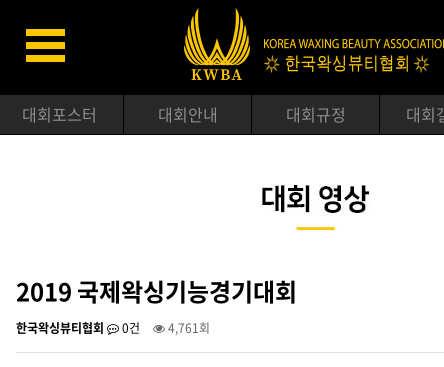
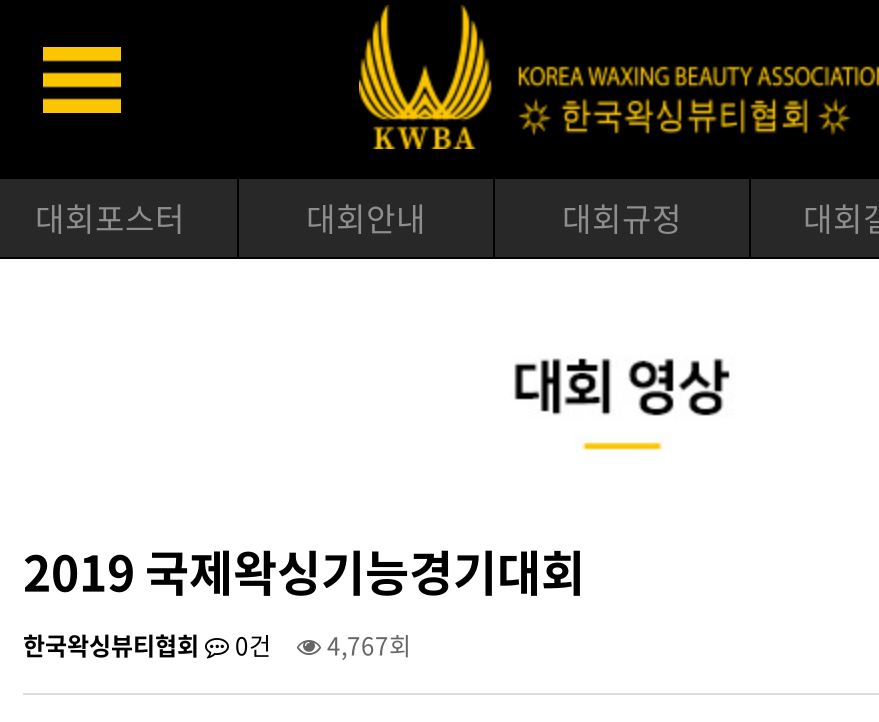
- 한국왁싱뷰티협회 0건 4,761회
+ 한국왁싱뷰티협회 0건 4,767회
